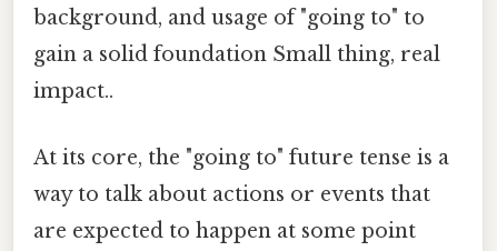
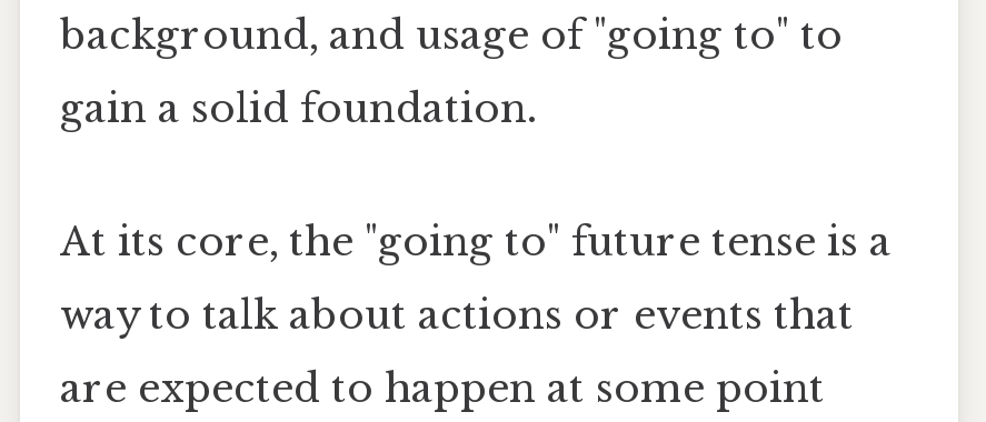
- gain a solid foundation Small thing, real
- impact..
+ gain a solid foundation.
